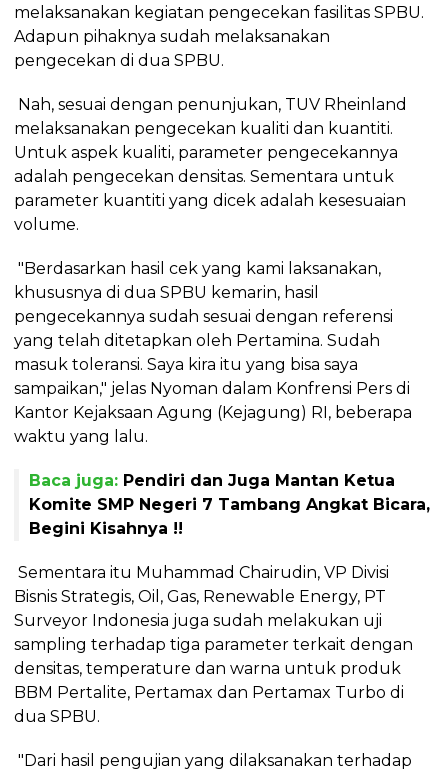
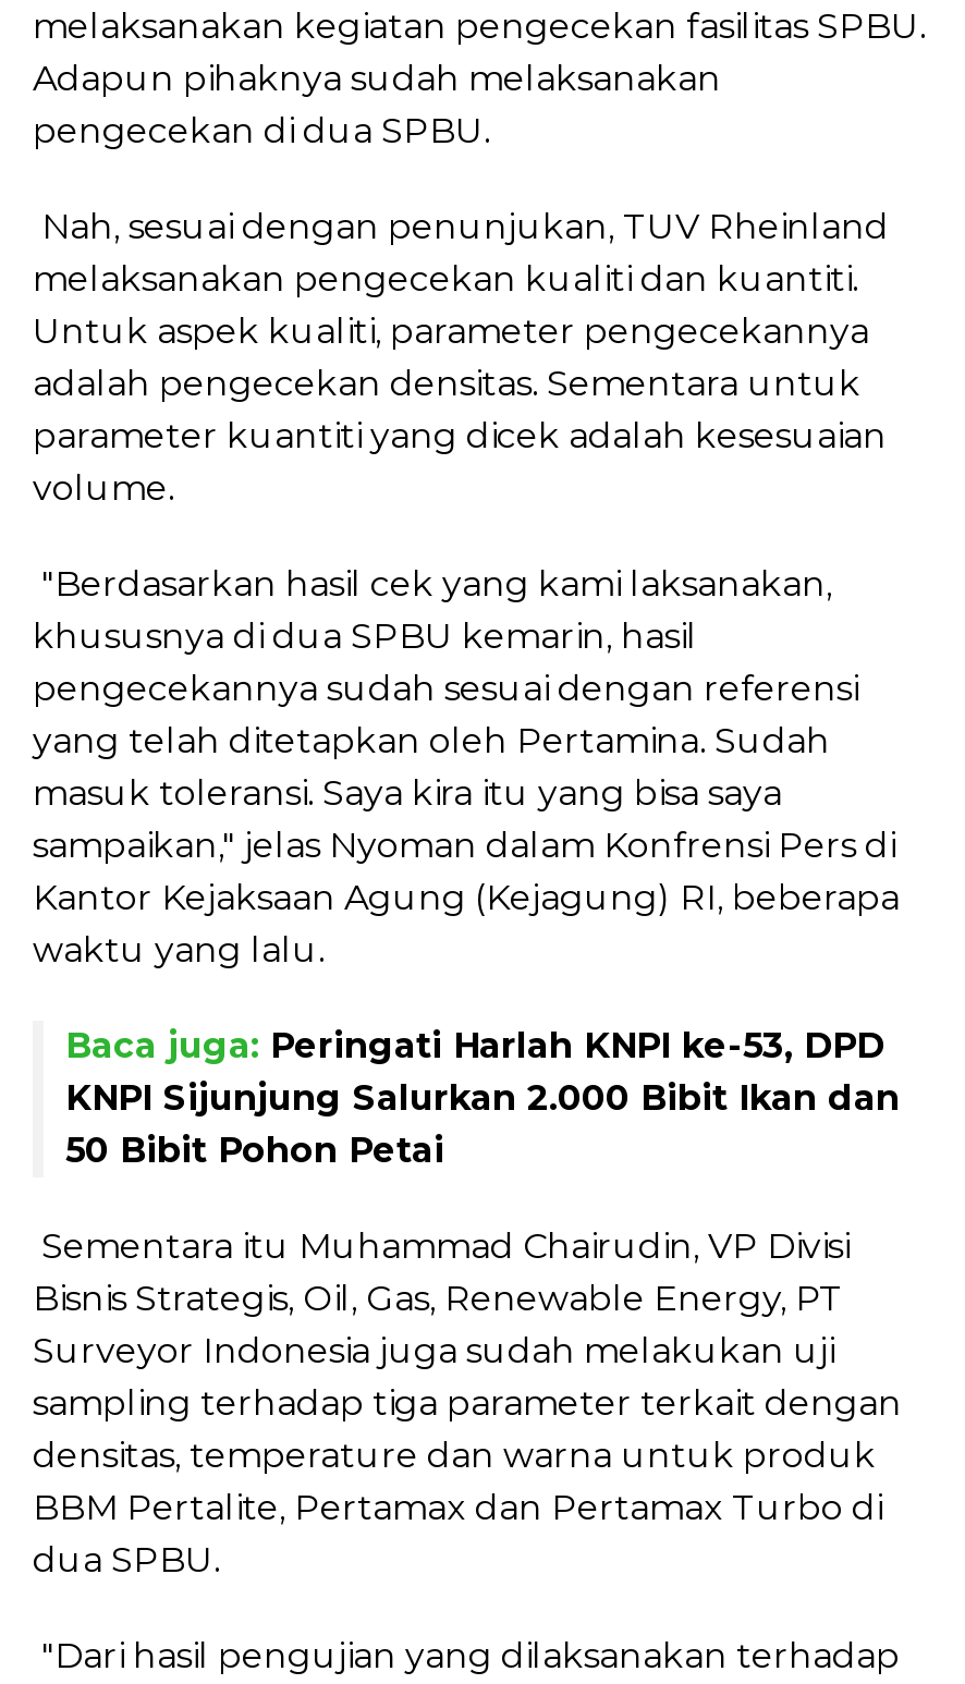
- Baca juga: Pendiri dan Juga Mantan Ketua
- Komite SMP Negeri 7 Tambang Angkat Bicara,
- Begini Kisahnya !!
+ Baca juga: Peringati Harlah KNPI ke-53, DPD
+ KNPI Sijunjung Salurkan 2.000 Bibit Ikan dan
+ 50 Bibit Pohon Petai
